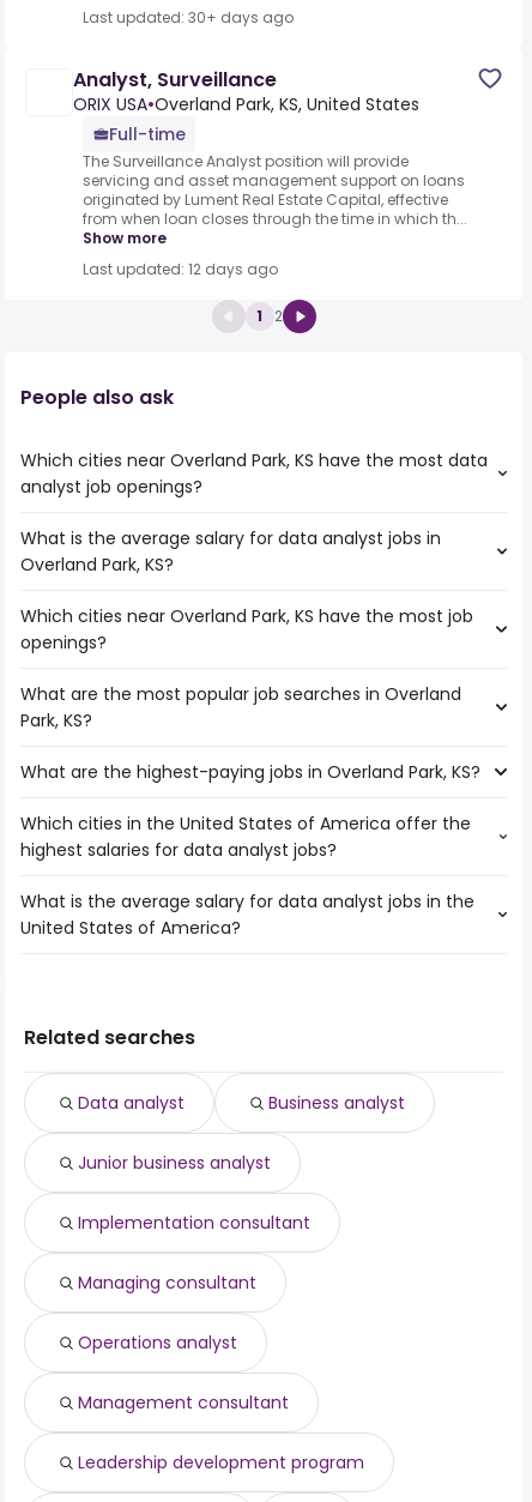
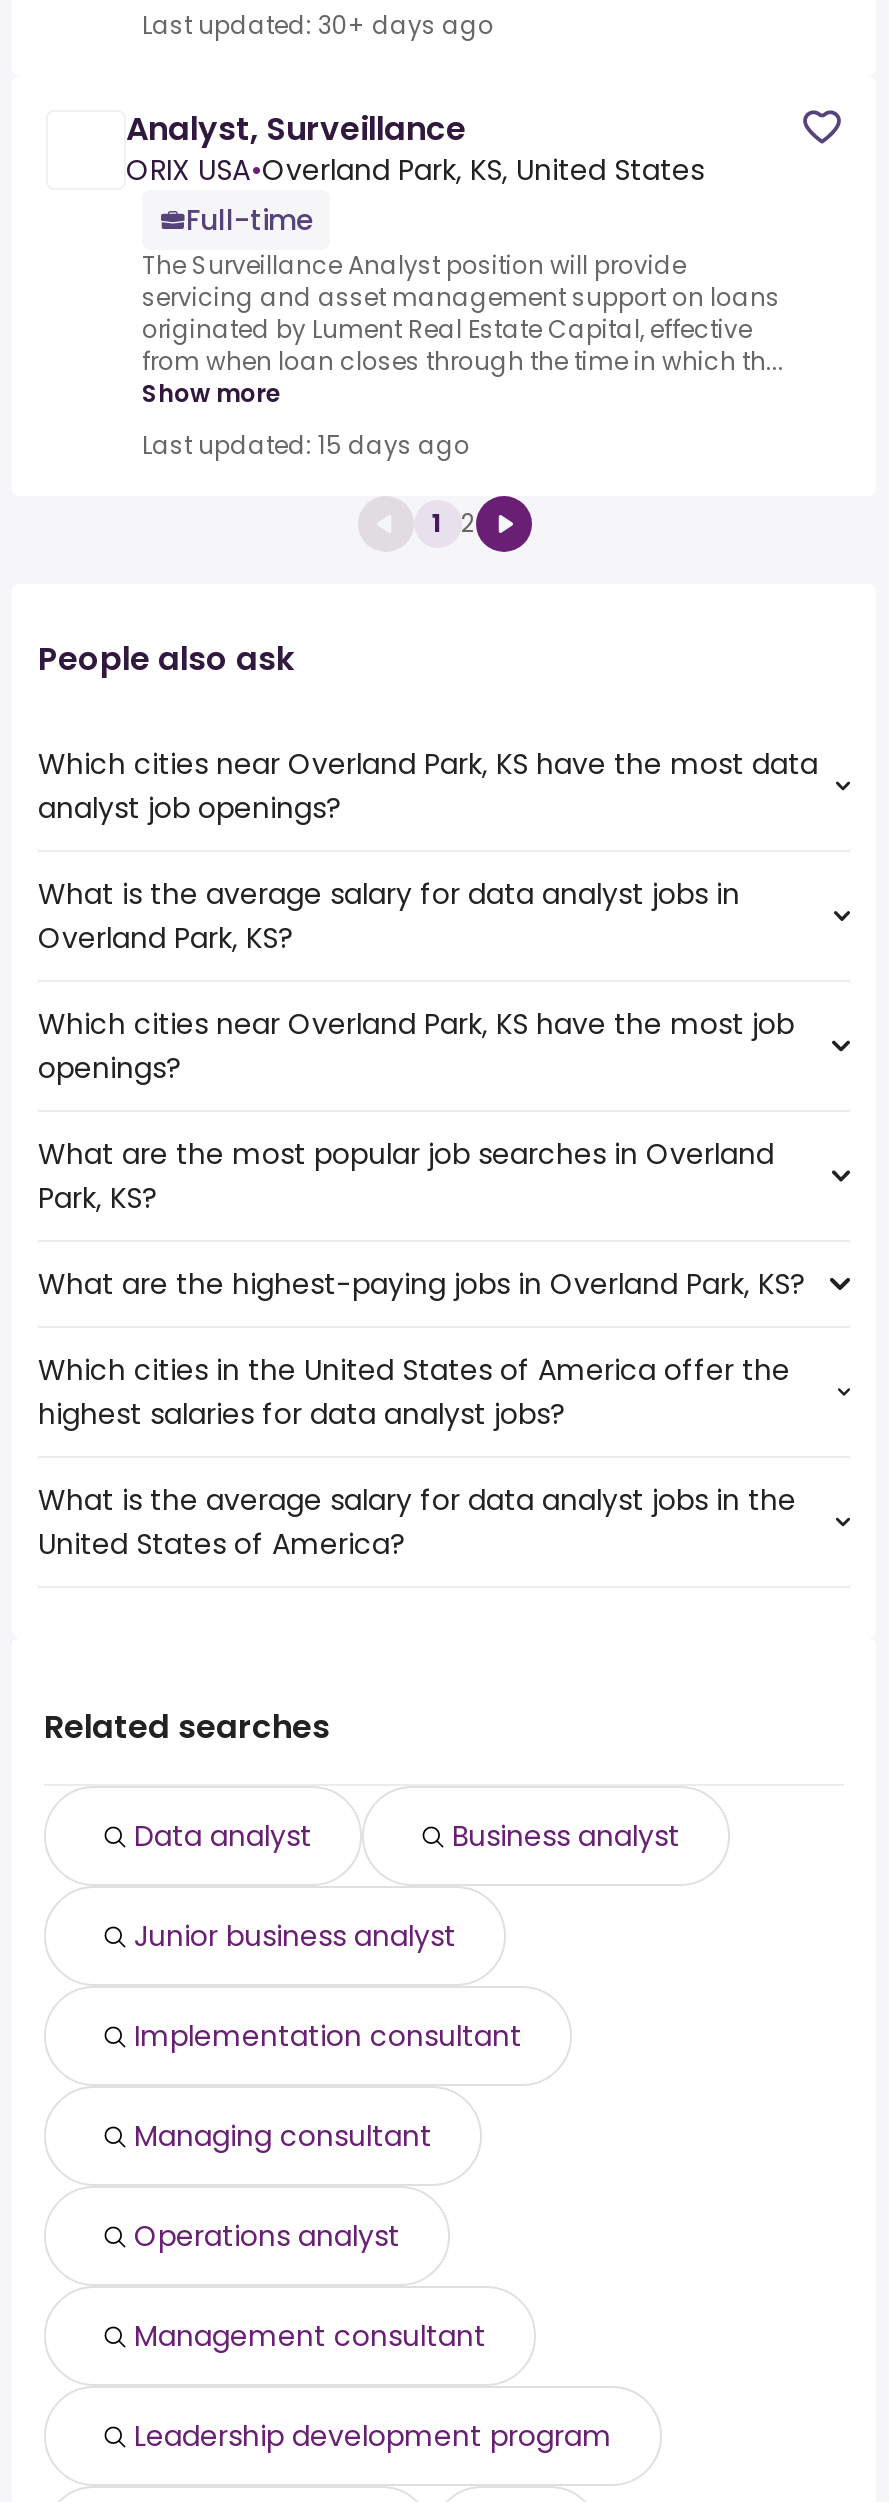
- Last updated: 12 days ago
+ Last updated: 15 days ago
